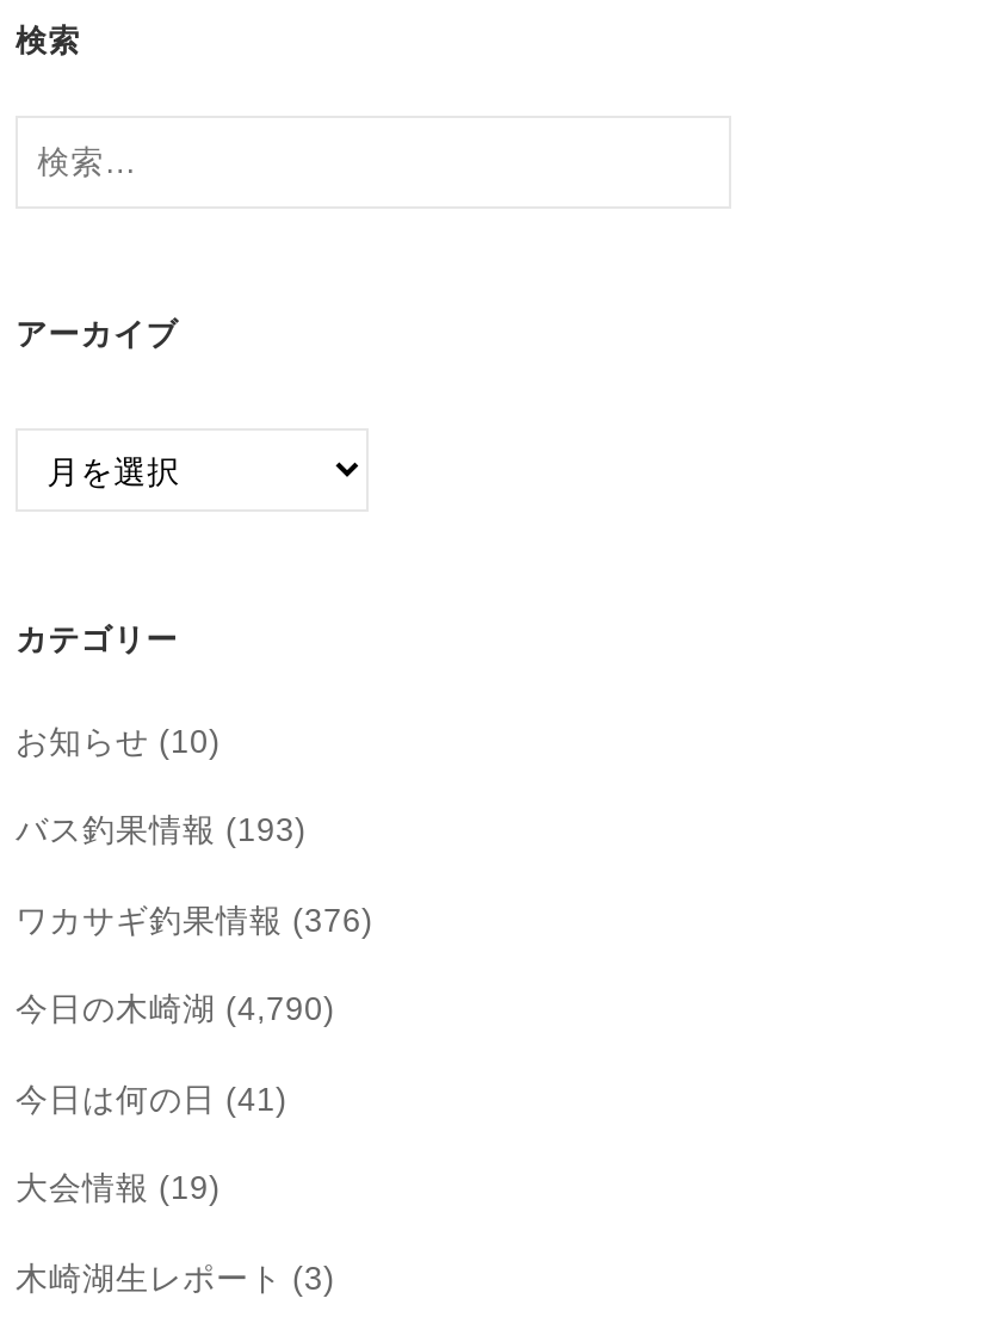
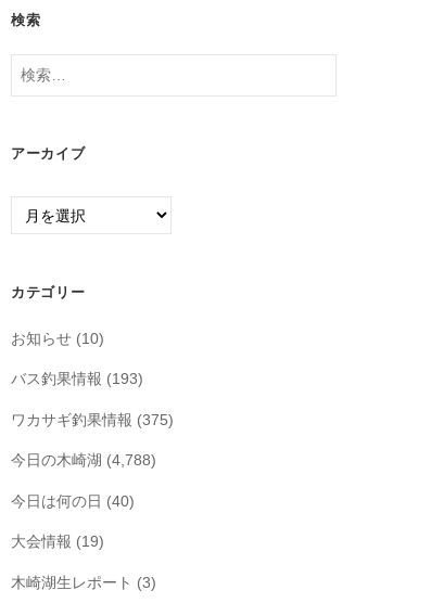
- ワカサギ釣果情報(376)
+ ワカサギ釣果情報(375)

- 今日の木崎湖(4,790)
+ 今日の木崎湖(4,788)

- 今日は何の日(41)
+ 今日は何の日(40)
